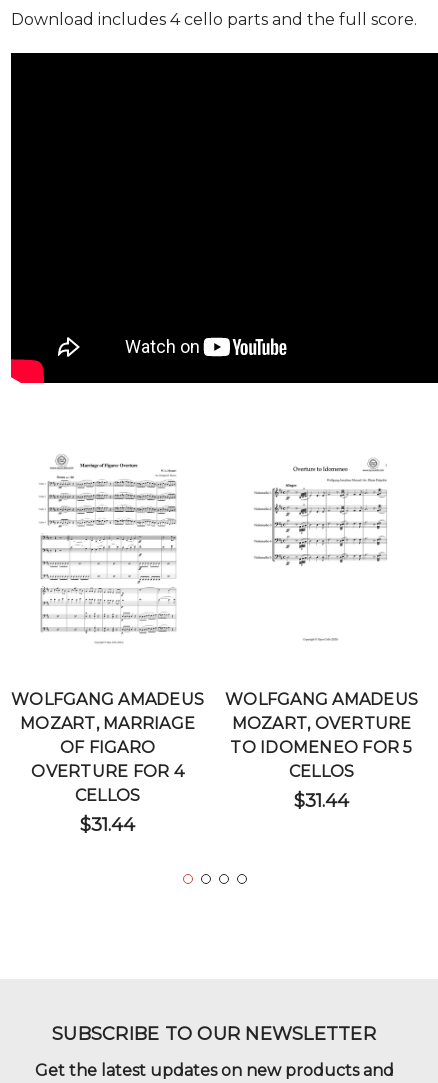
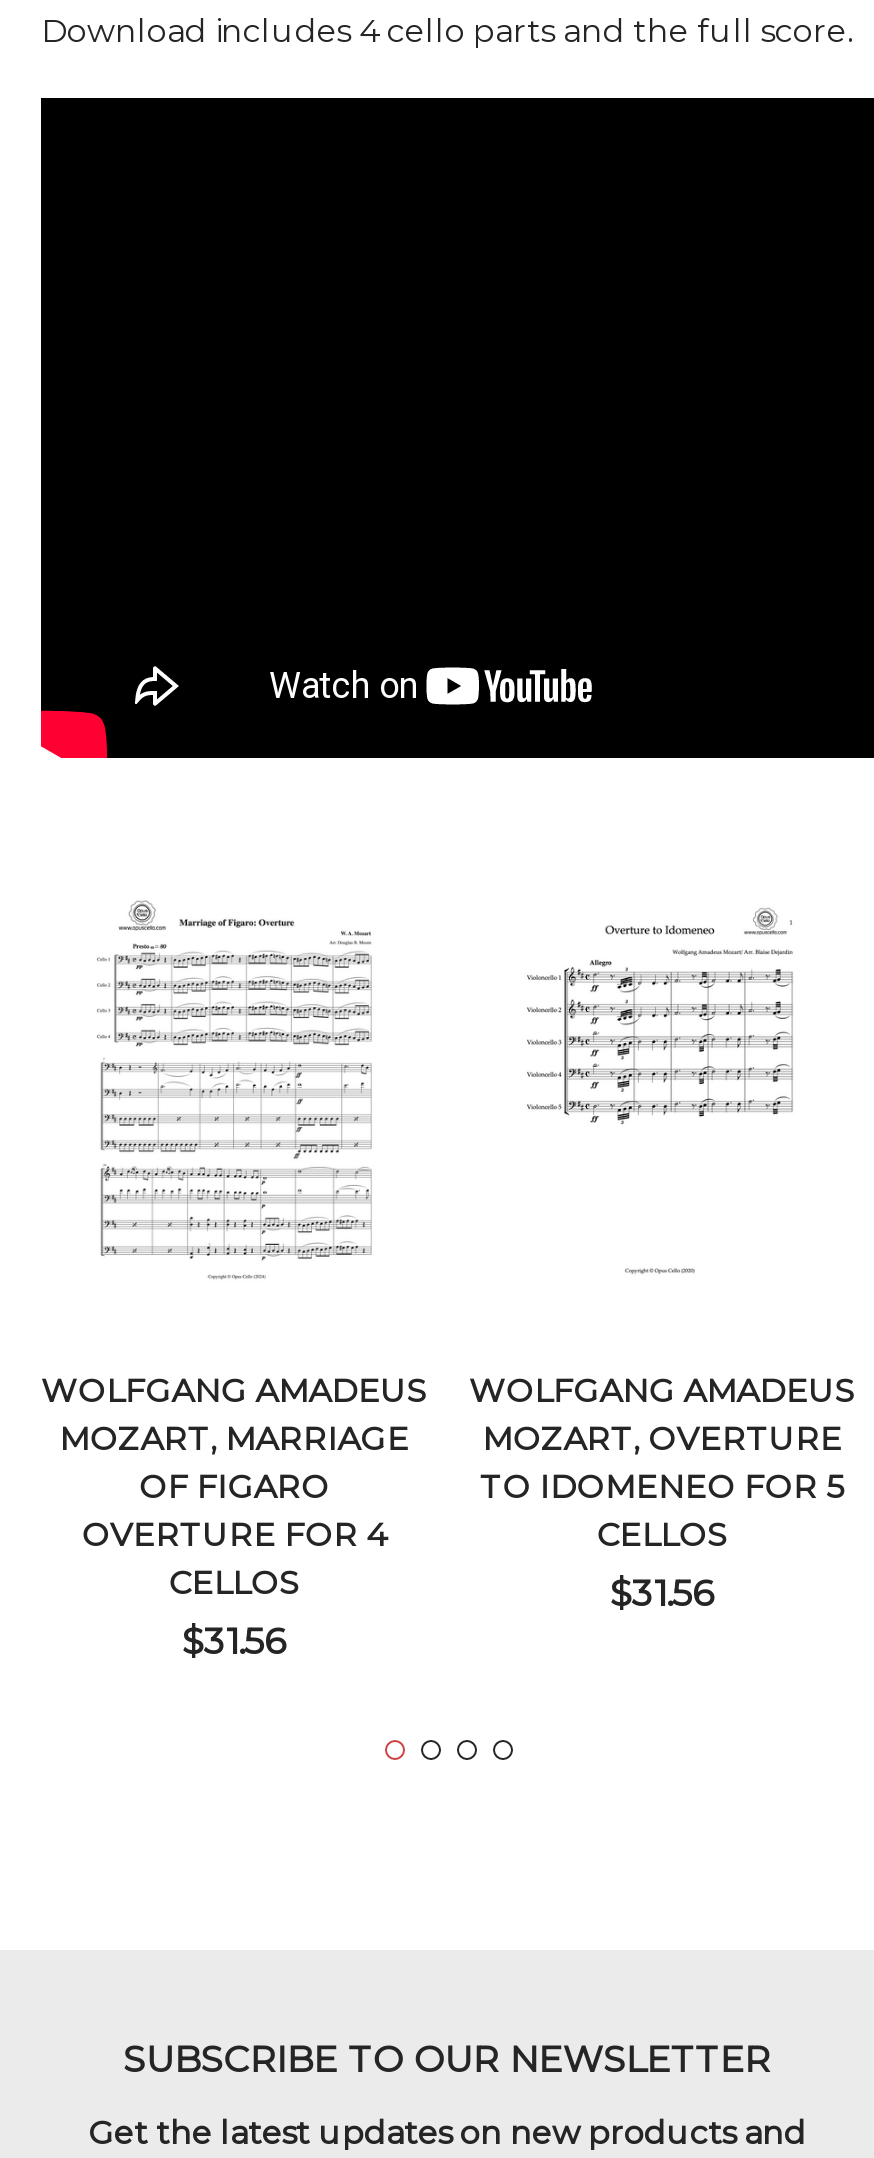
- $31.44
+ $31.56

- $31.44
+ $31.56
